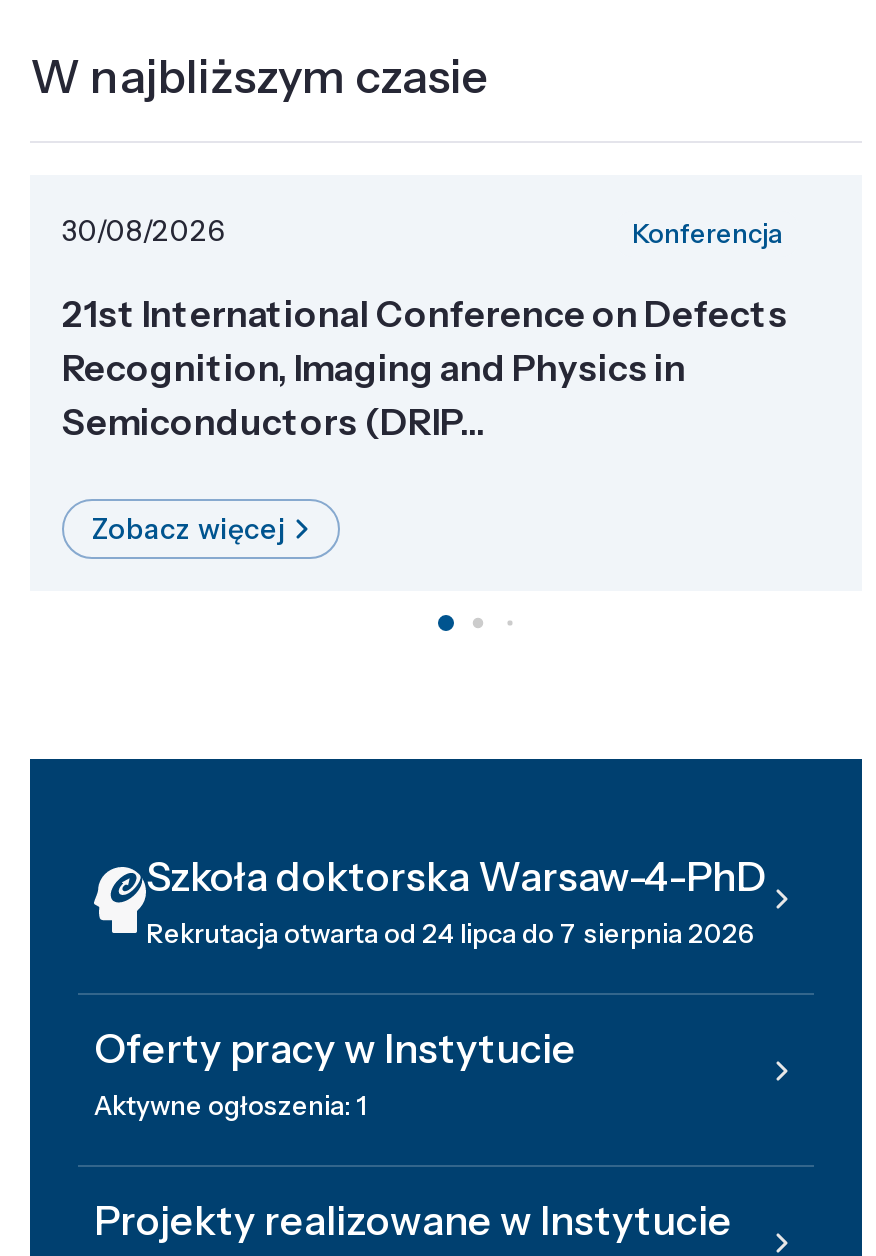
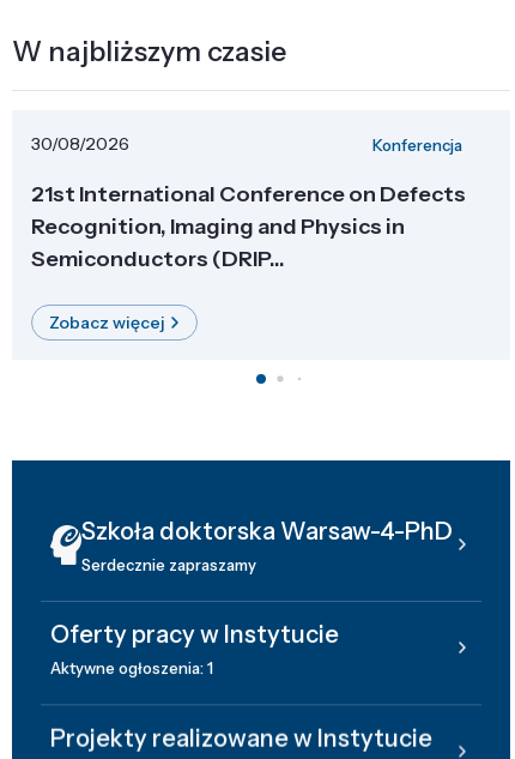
- Rekrutacja otwarta od 24 lipca do 7 sierpnia 2026
+ Serdecznie zapraszamy
